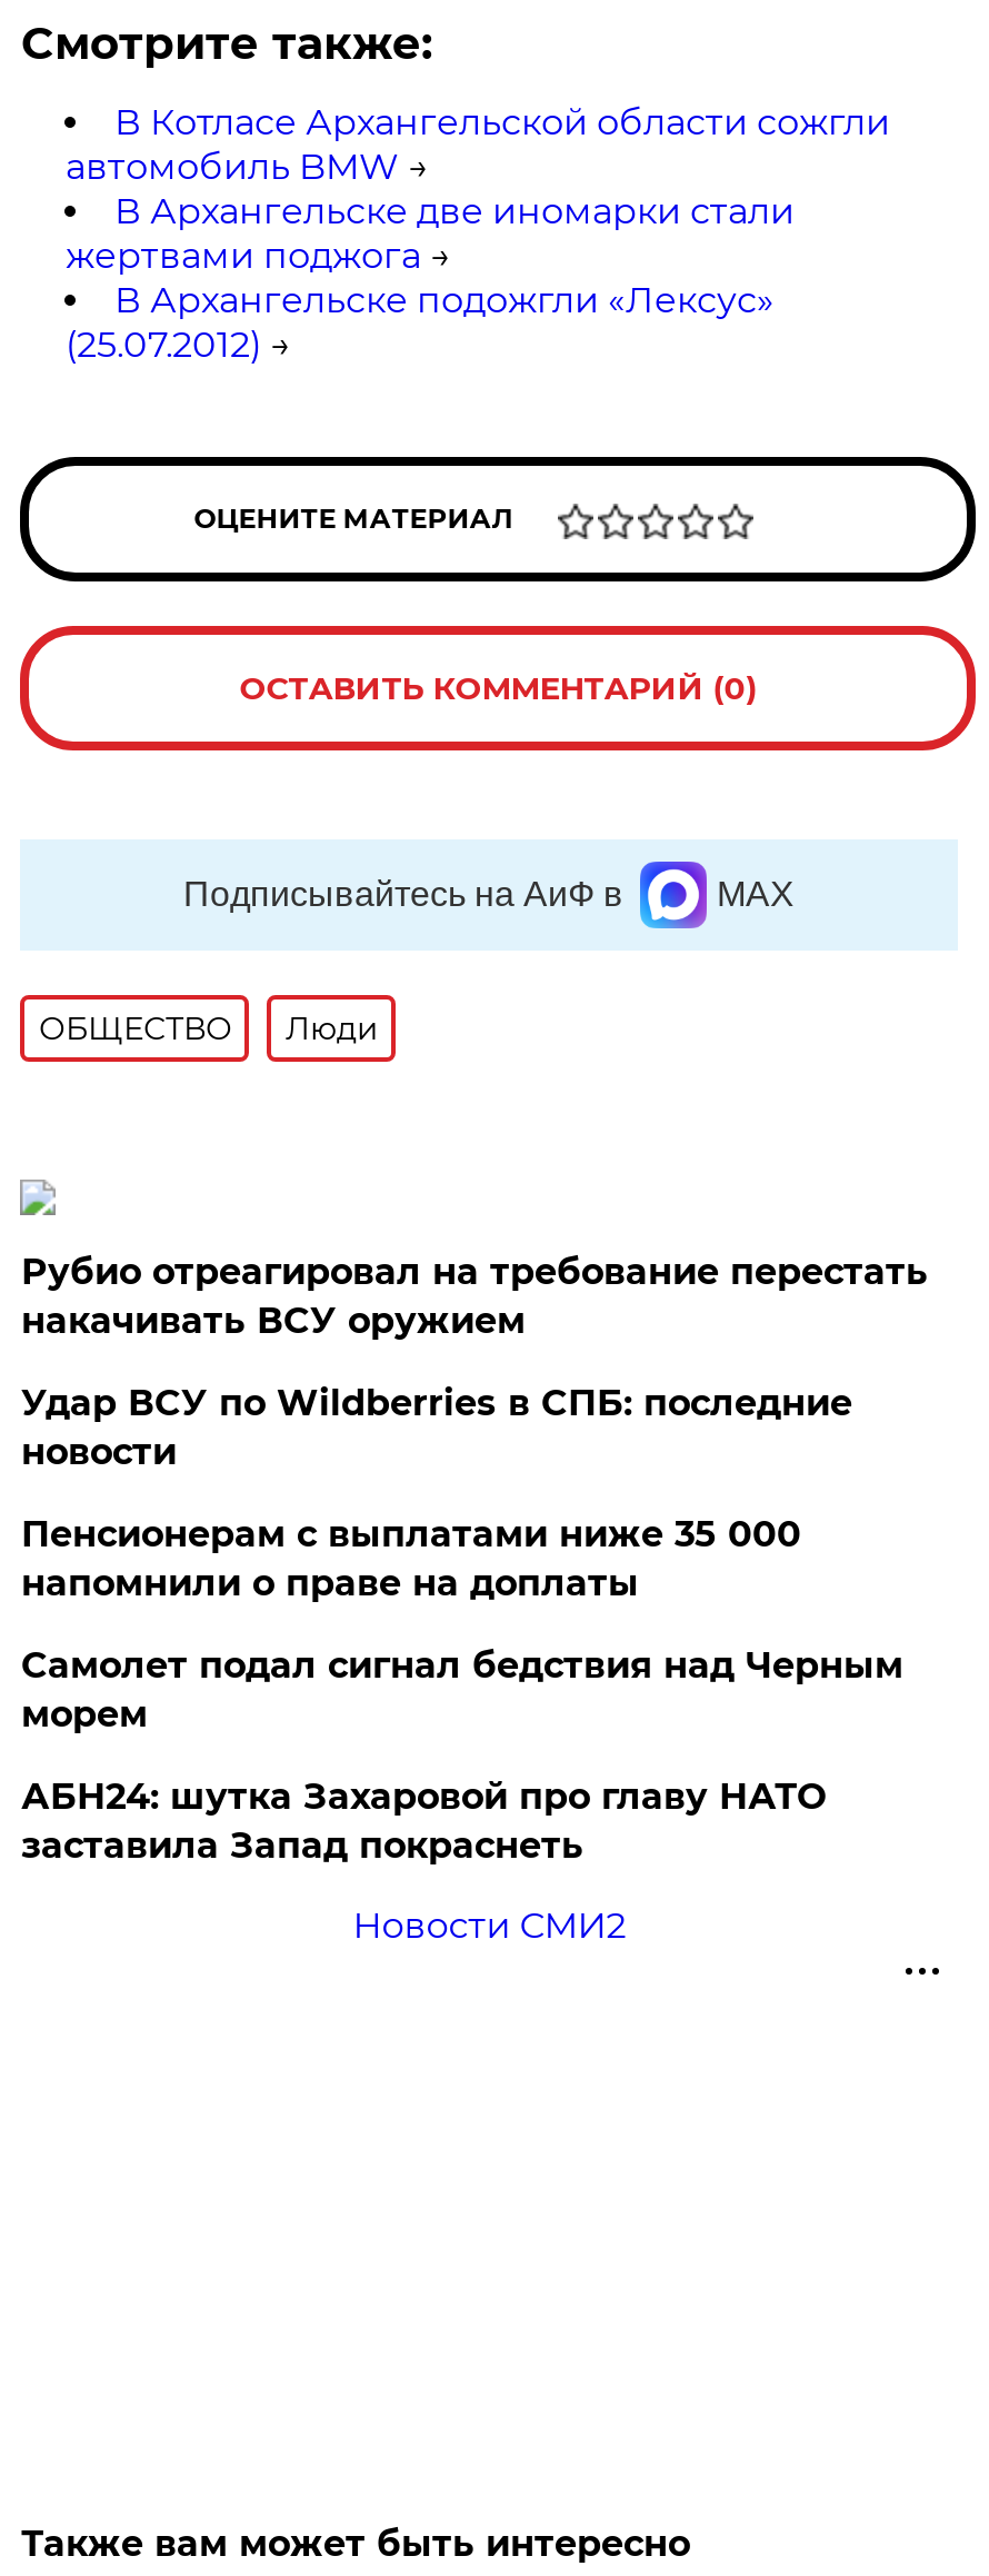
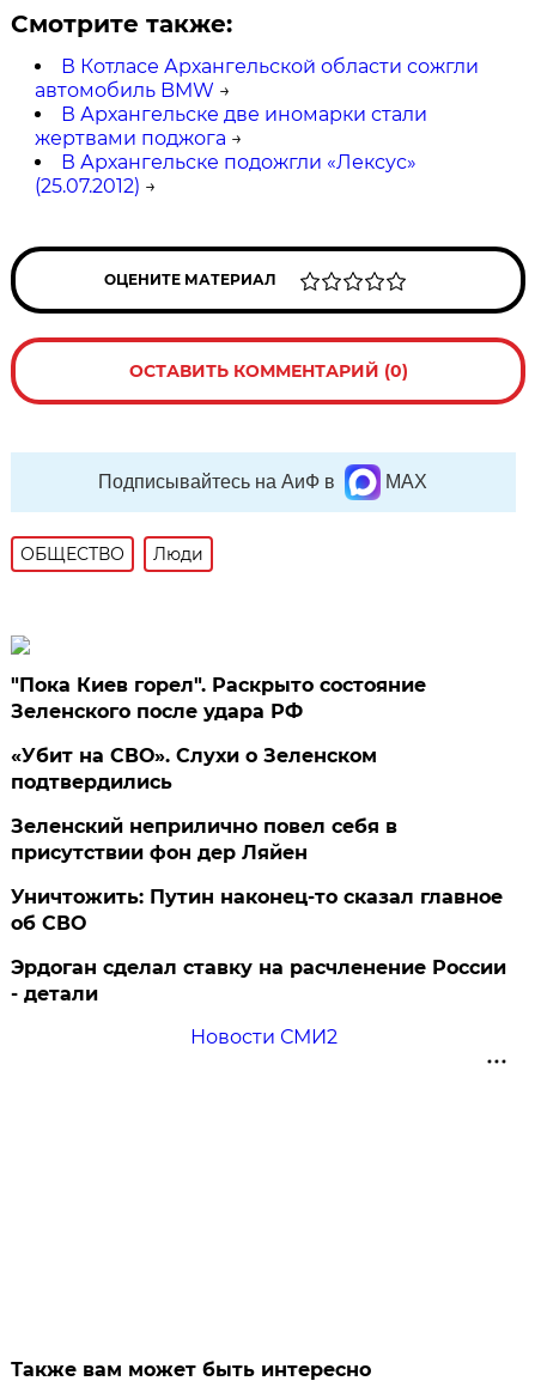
- Рубио отреагировал на требование перестать
- накачивать ВСУ оружием
+ "Пока Киев горел". Раскрыто состояние
+ Зеленского после удара РФ

- Удар ВСУ по Wildberries в СПБ: последние
- новости
+ «Убит на СВО». Слухи о Зеленском
+ подтвердились

- Пенсионерам с выплатами ниже 35 000
- напомнили о праве на доплаты
+ Зеленский неприлично повел cебя в
+ присутствии фон дер Ляйен

- Самолет подал сигнал бедствия над Черным
- морем
+ Уничтожить: Путин наконец-то сказал главное
+ об СВО

- АБН24: шутка Захаровой про главу НАТО
- заставила Запад покраснеть
+ Эрдоган сделал ставку на расчленение России
+ - детали
